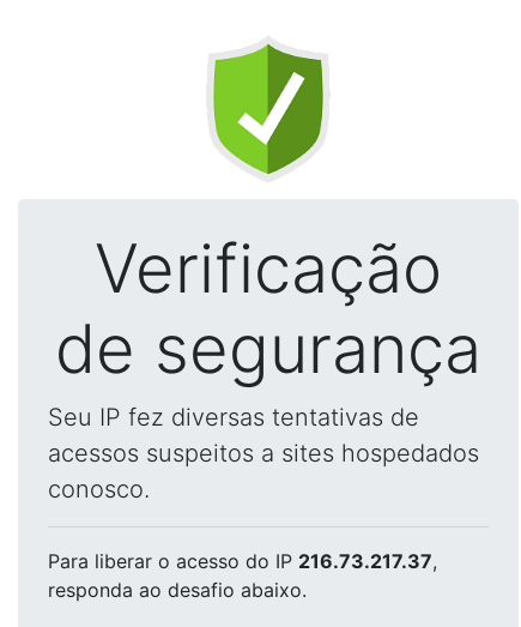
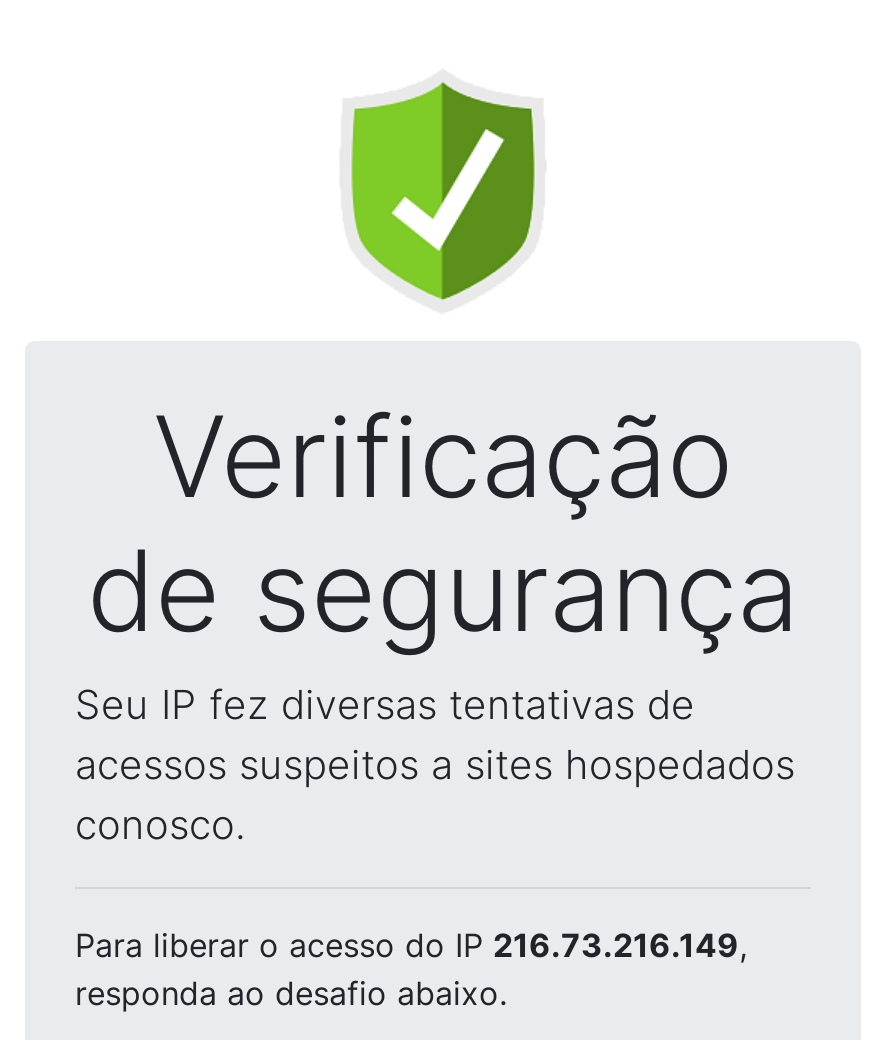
- Para liberar o acesso do IP 216.73.217.37,
+ Para liberar o acesso do IP 216.73.216.149,
